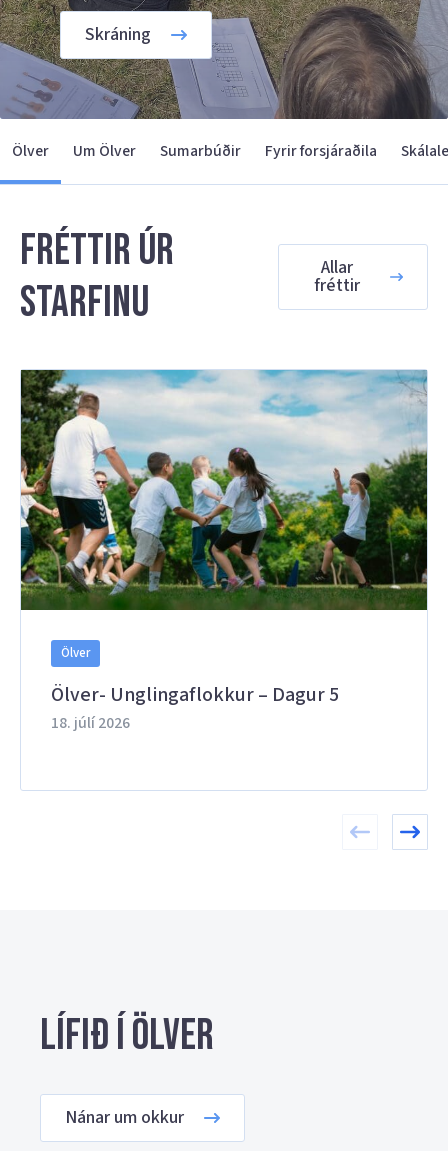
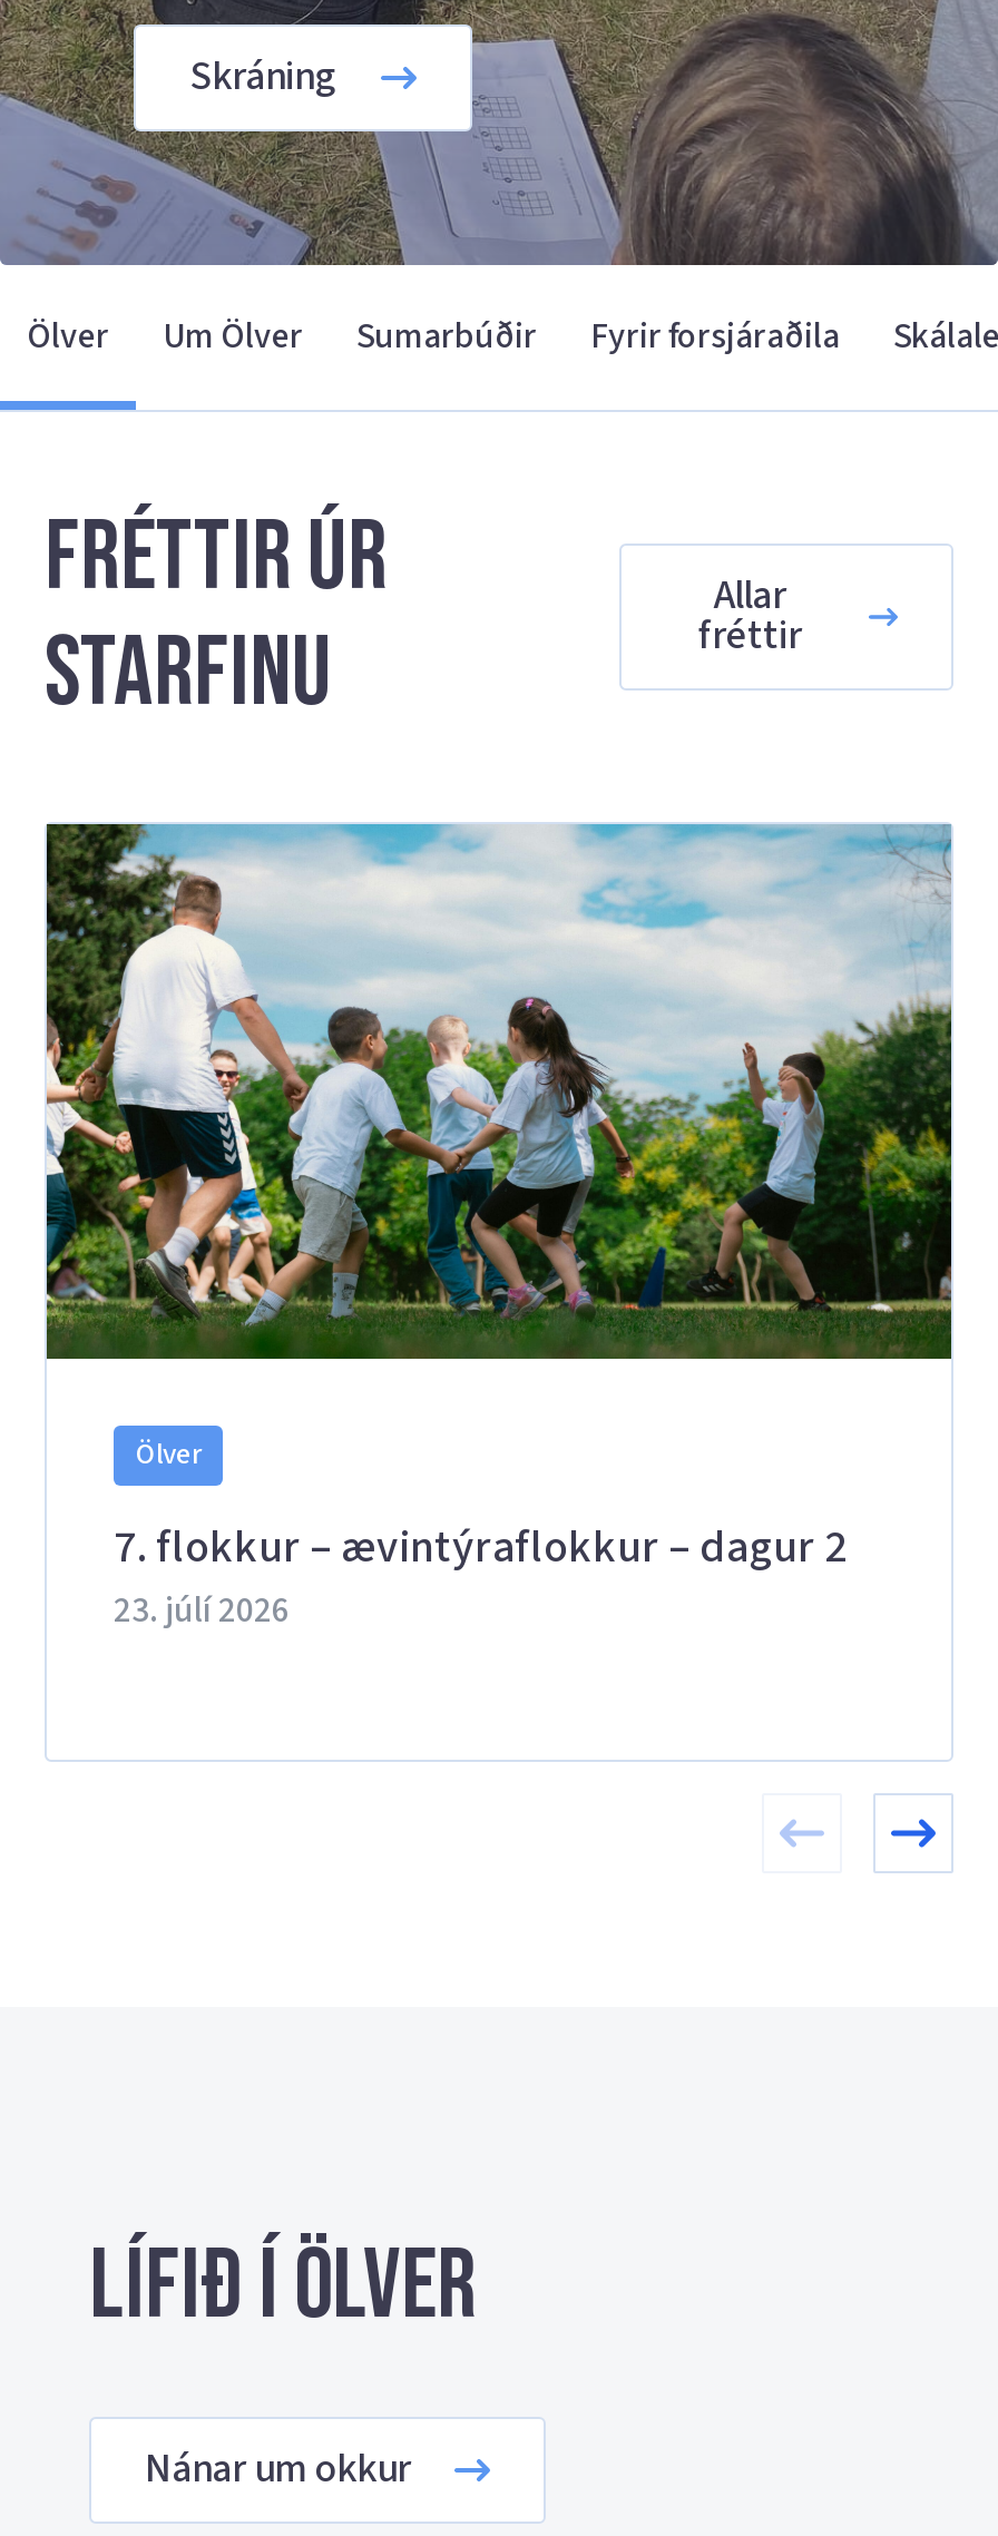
- Ölver- Unglingaflokkur – Dagur 5
- 18. júlí 2026
+ 7. flokkur – ævintýraflokkur – dagur 2
+ 23. júlí 2026
